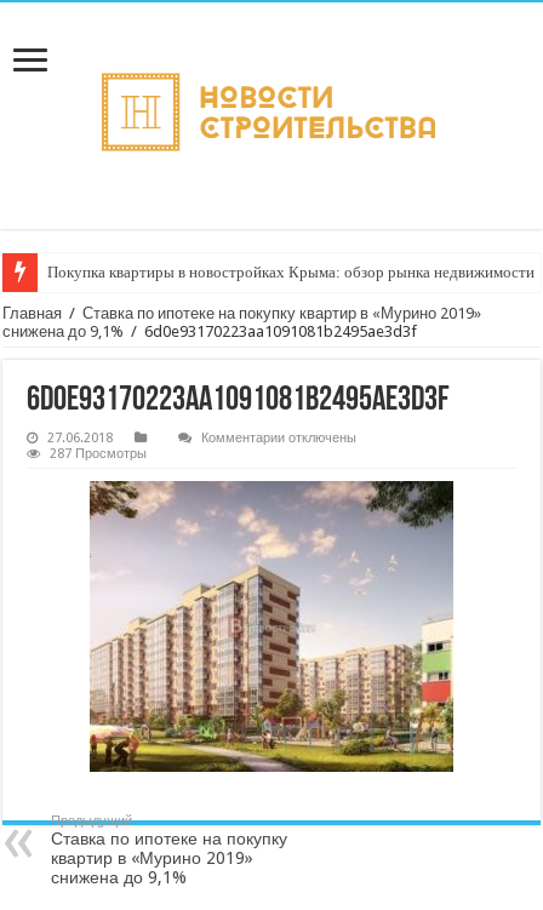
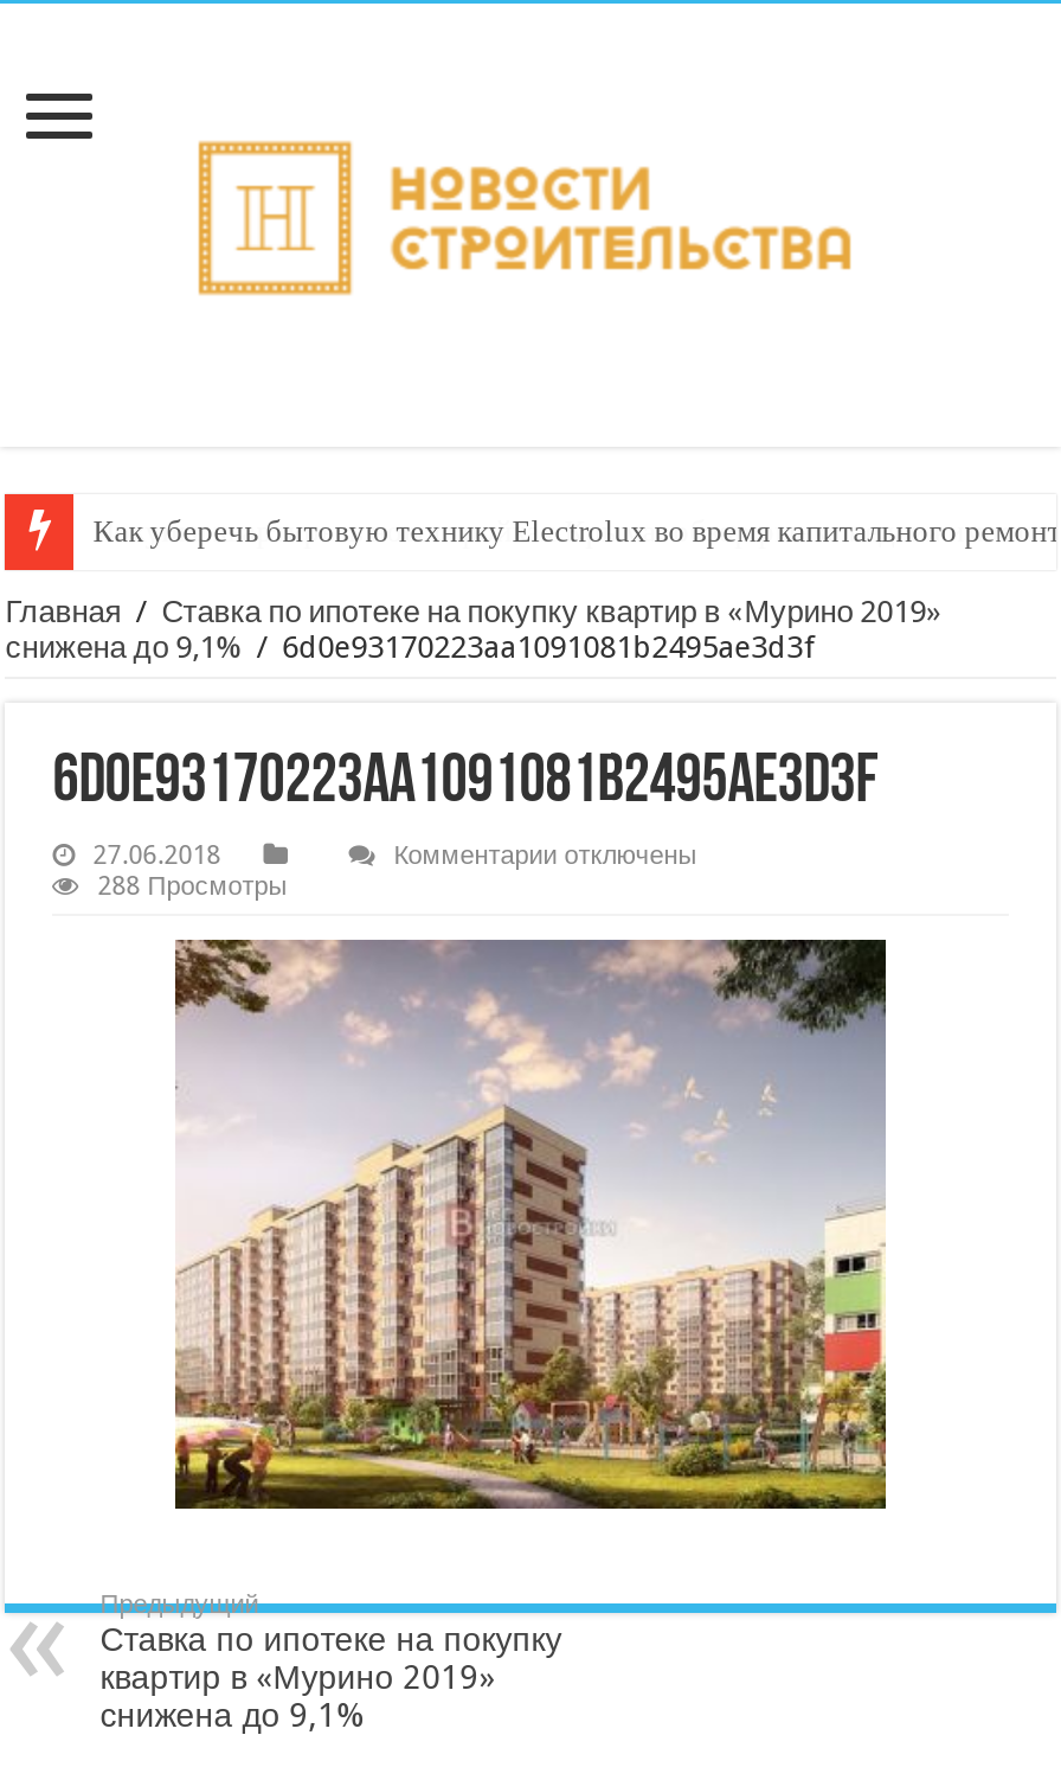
- 287 Просмотры
+ 288 Просмотры
